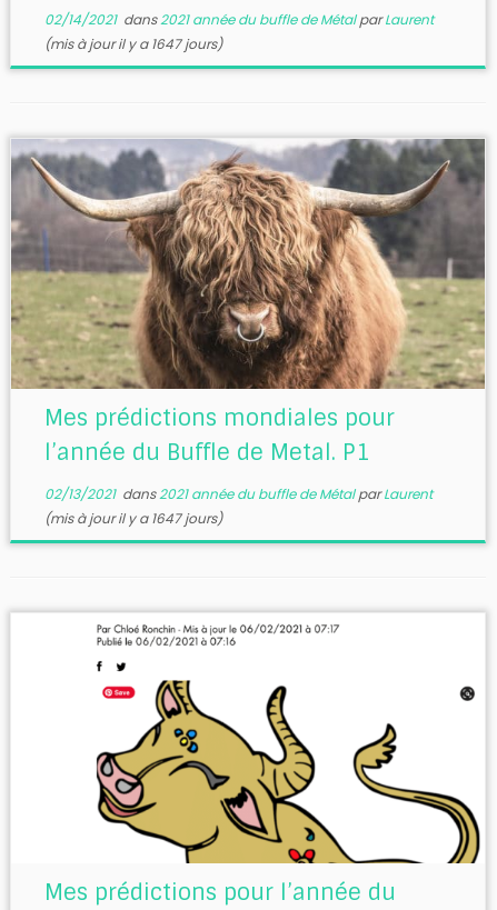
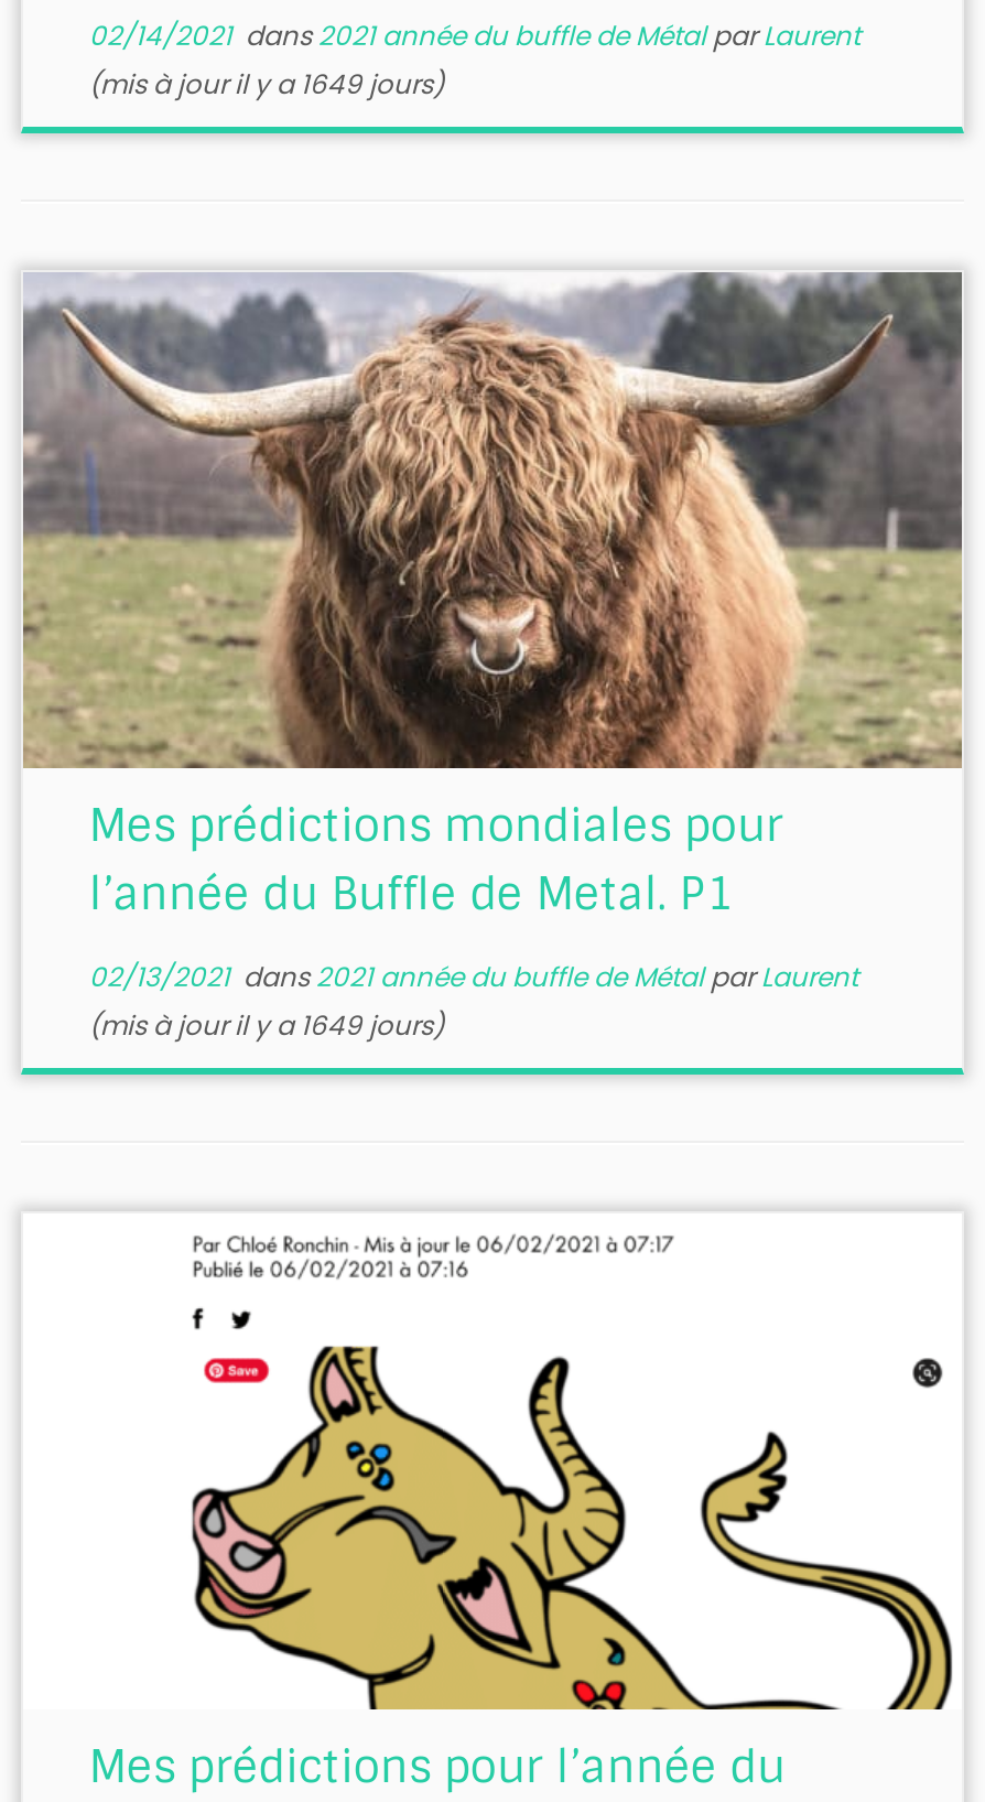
- (mis à jour il y a 1647 jours)
+ (mis à jour il y a 1649 jours)

- (mis à jour il y a 1647 jours)
+ (mis à jour il y a 1649 jours)
